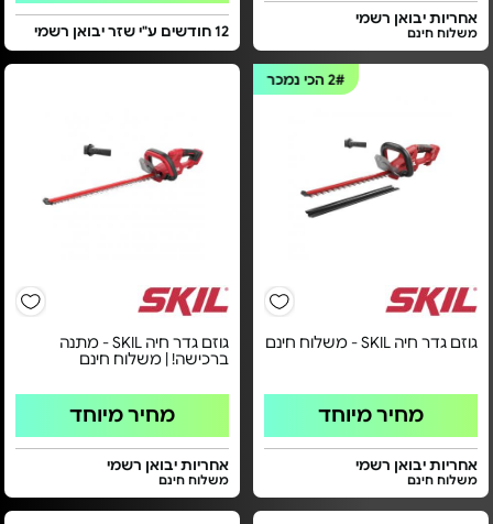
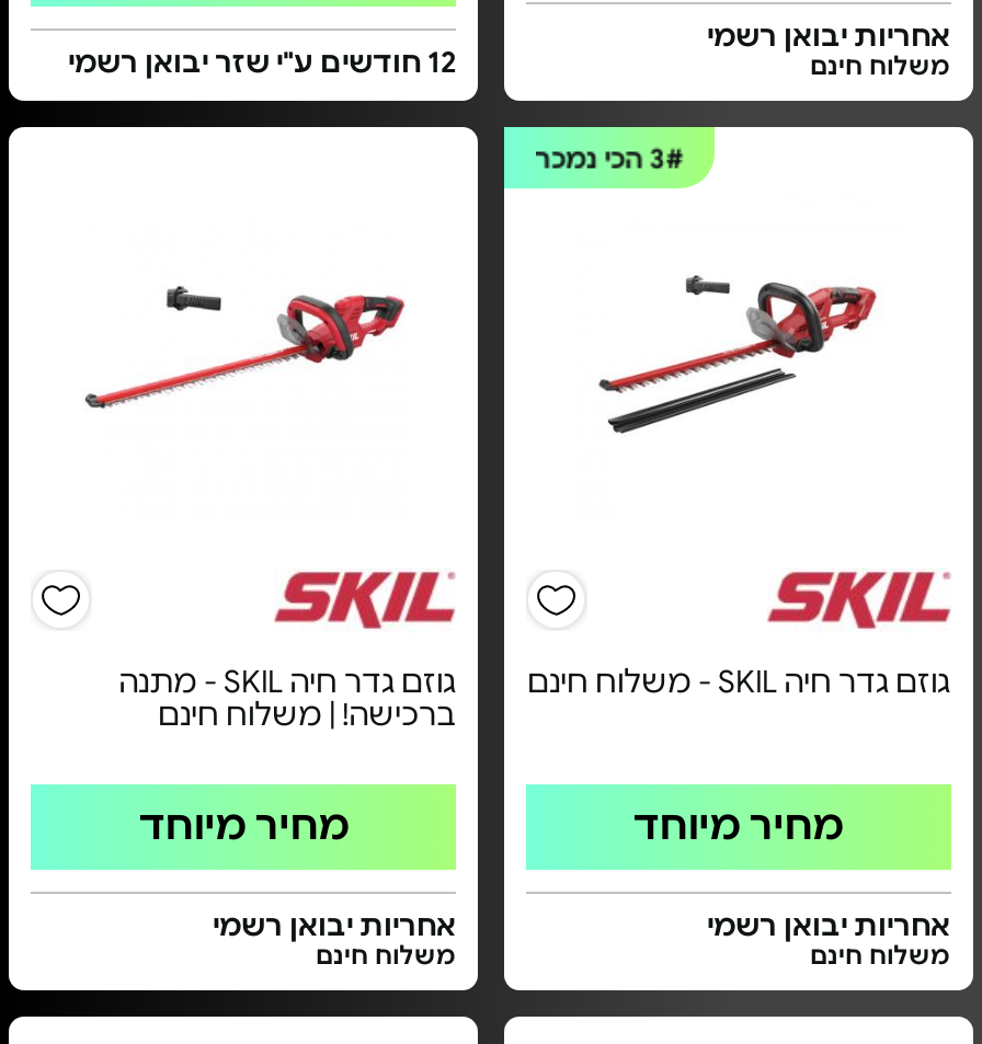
- 2#הכי נמכר
+ 3#הכי נמכר
